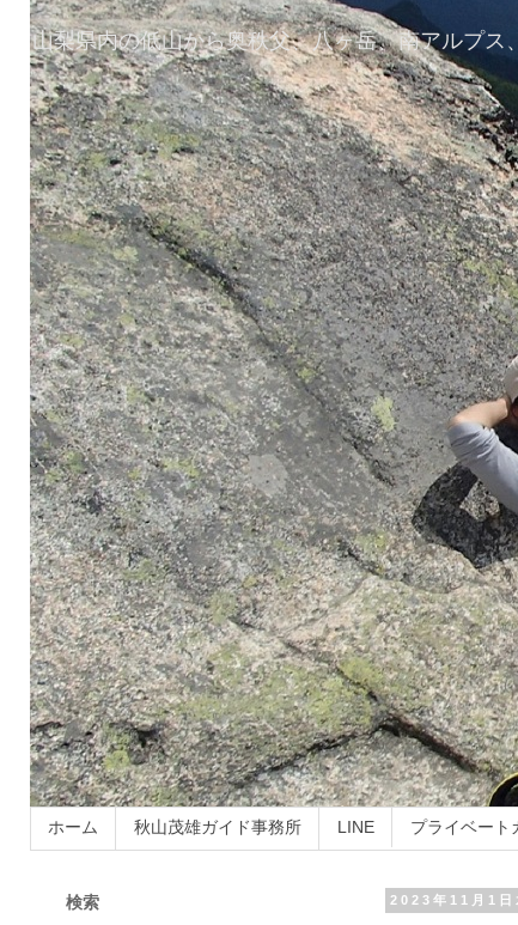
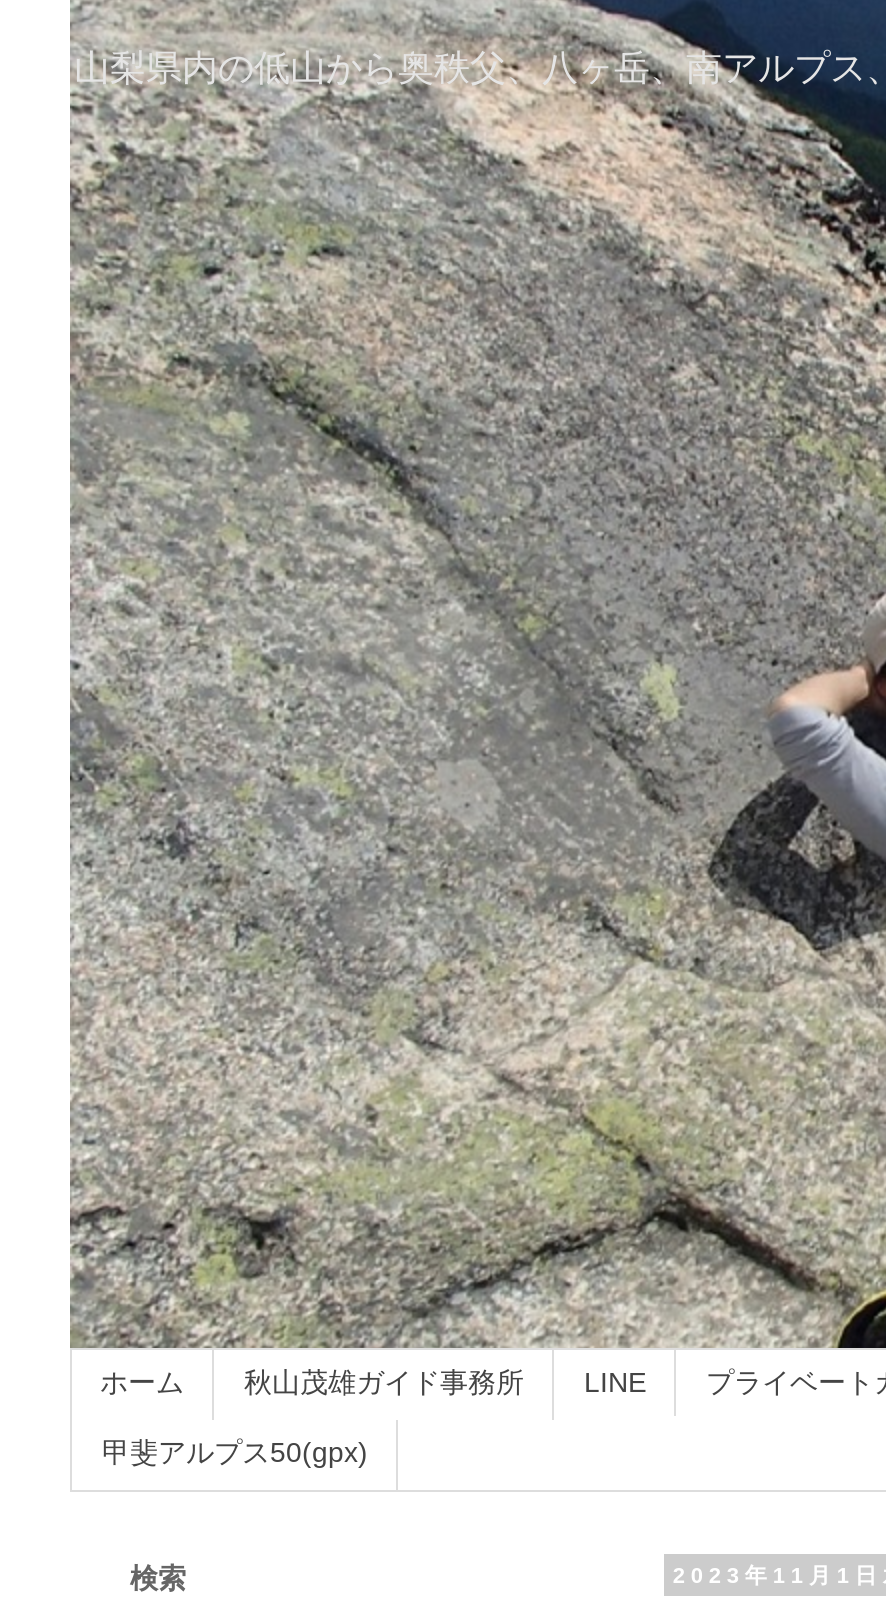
+ 甲斐アルプス50(gpx)
